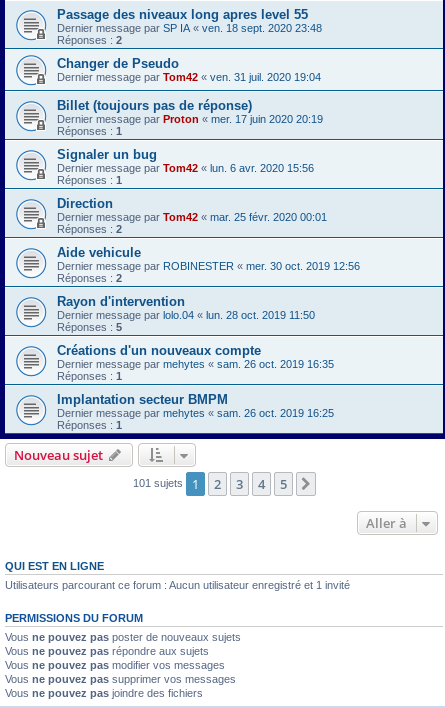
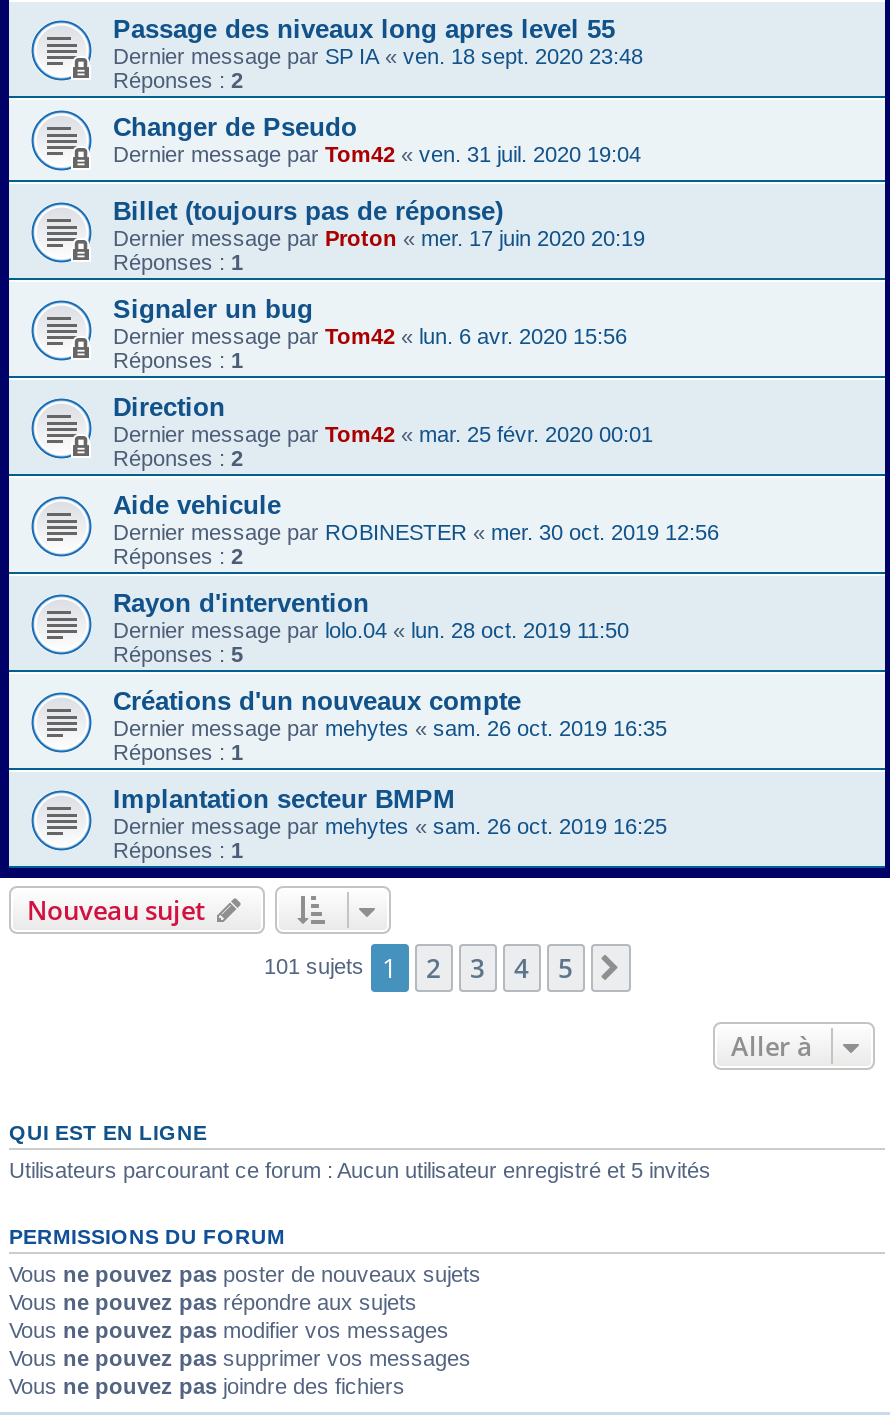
- Utilisateurs parcourant ce forum : Aucun utilisateur enregistré et 1 invité
+ Utilisateurs parcourant ce forum : Aucun utilisateur enregistré et 5 invités
